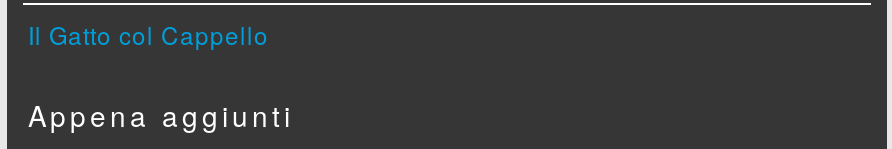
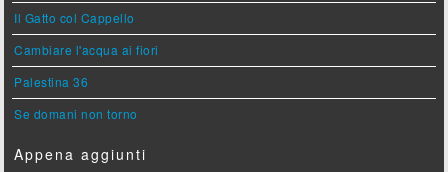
+ Cambiare l'acqua ai fiori
+ Palestina 36
+ Se domani non torno
